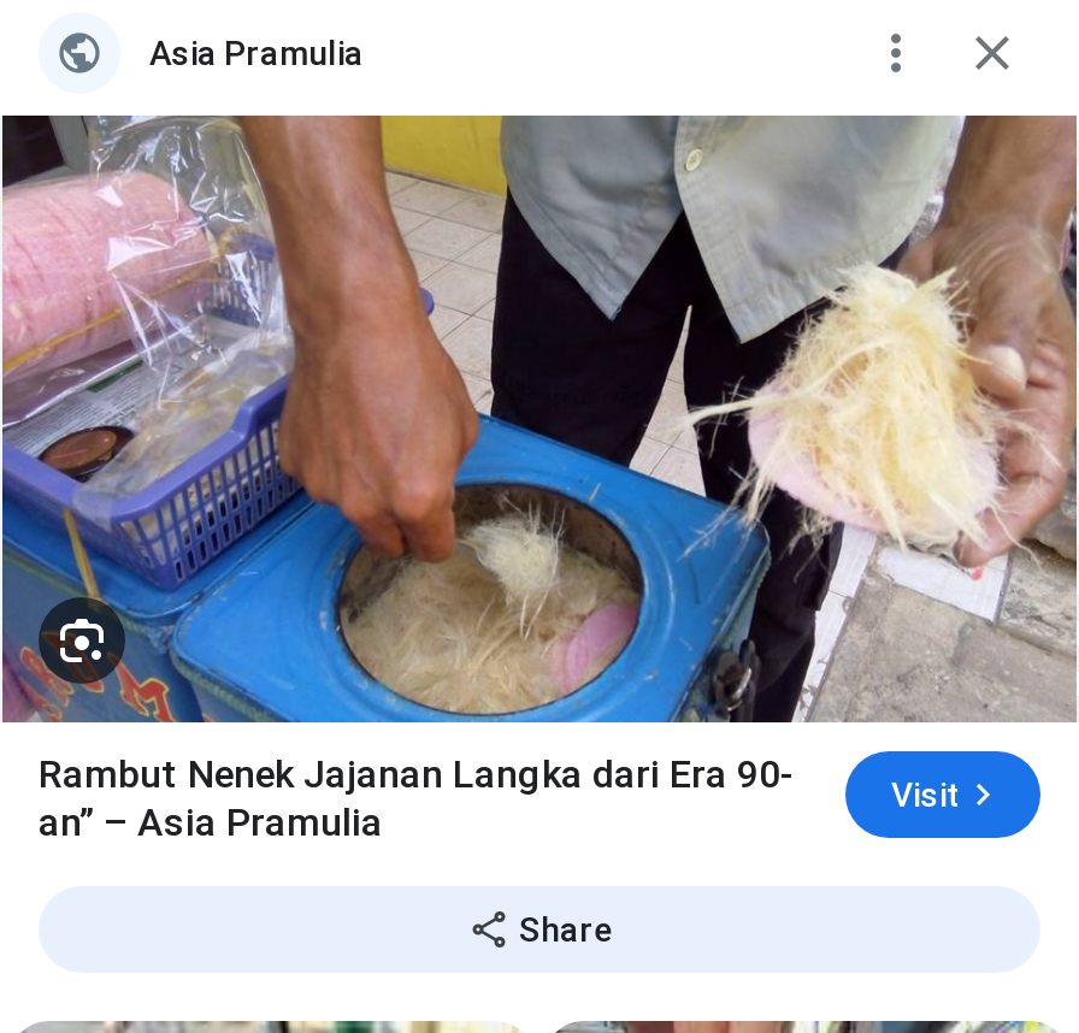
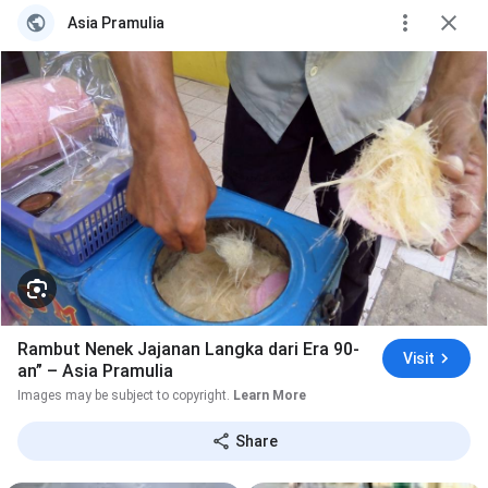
+ Images may be subject to copyright. Learn More
